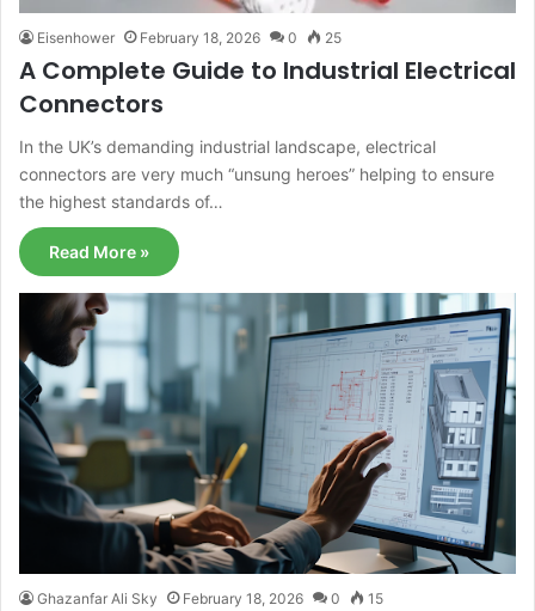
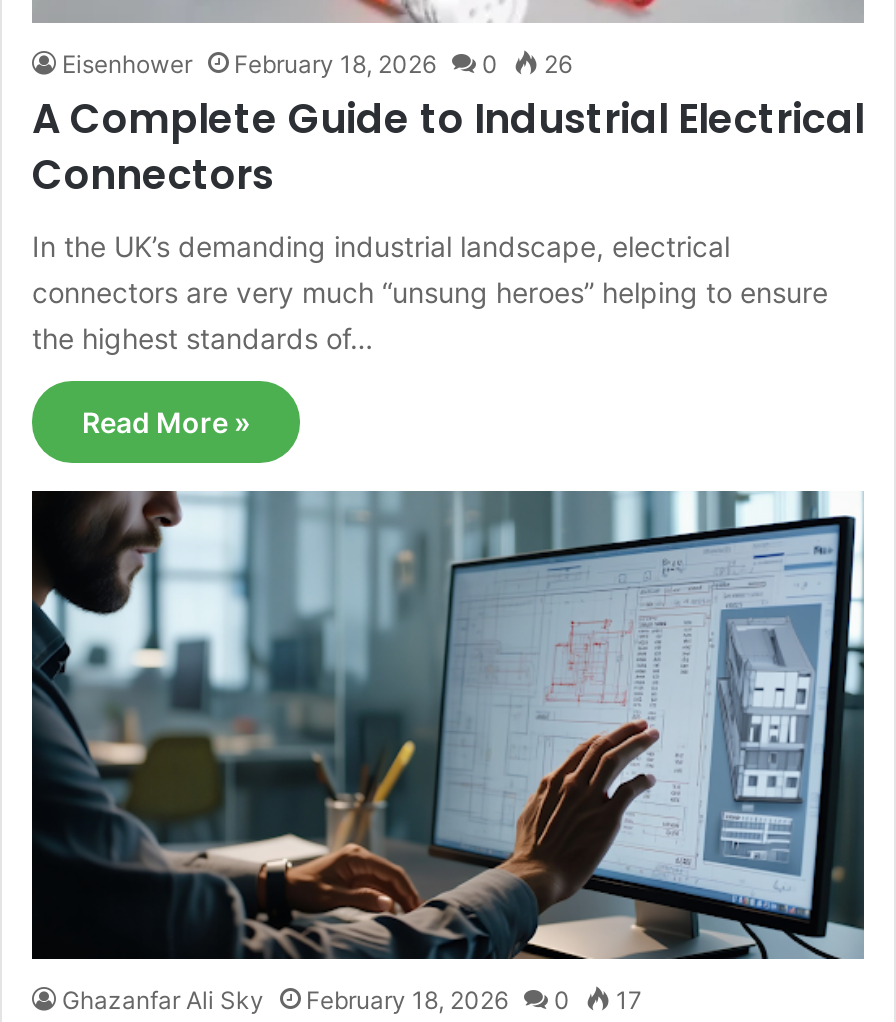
- Eisenhower February 18, 2026 0 25
+ Eisenhower February 18, 2026 0 26

- Ghazanfar Ali Sky February 18, 2026 0 15
+ Ghazanfar Ali Sky February 18, 2026 0 17
